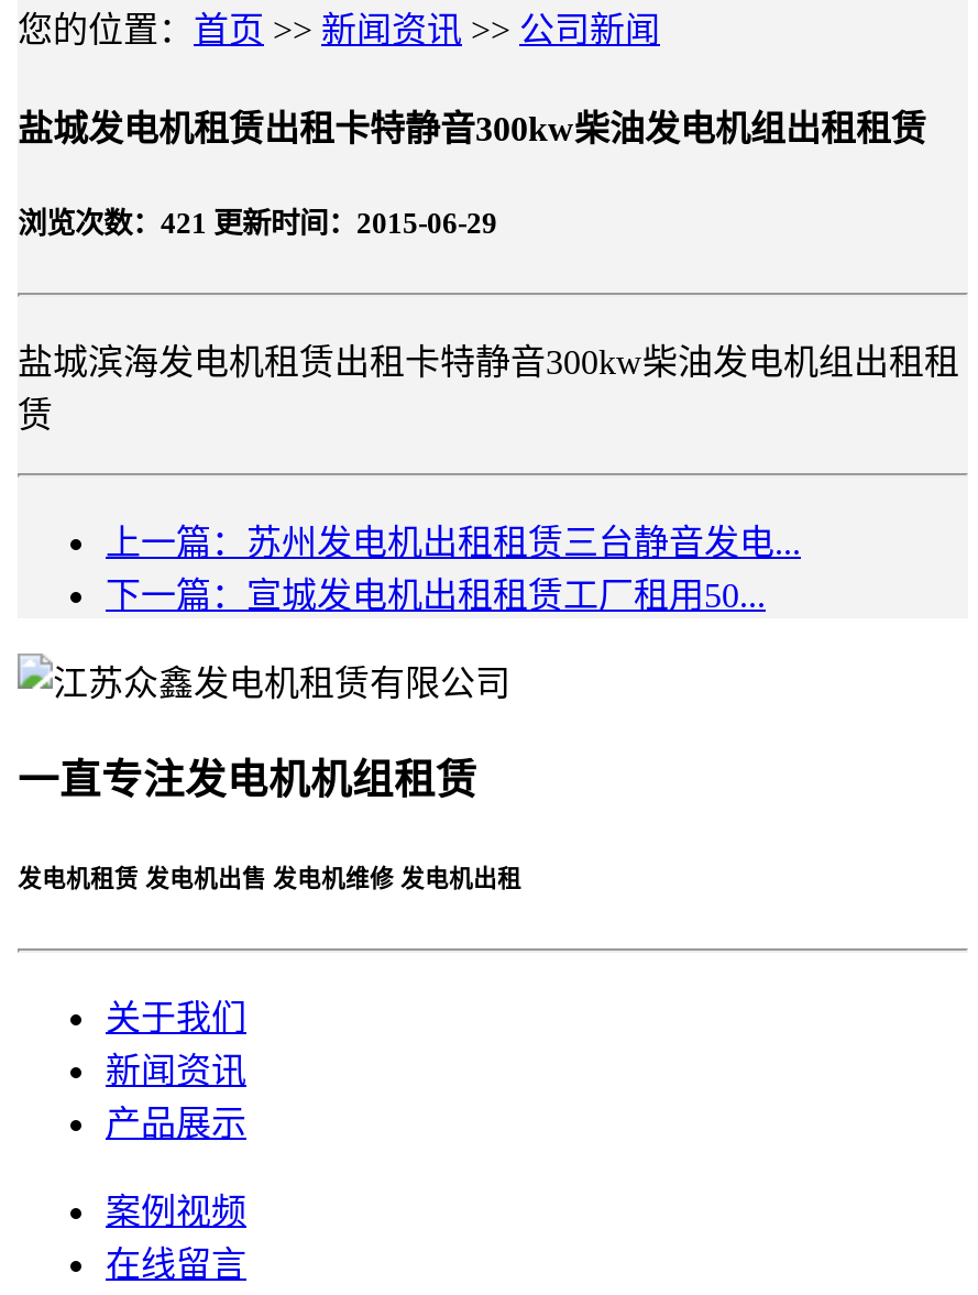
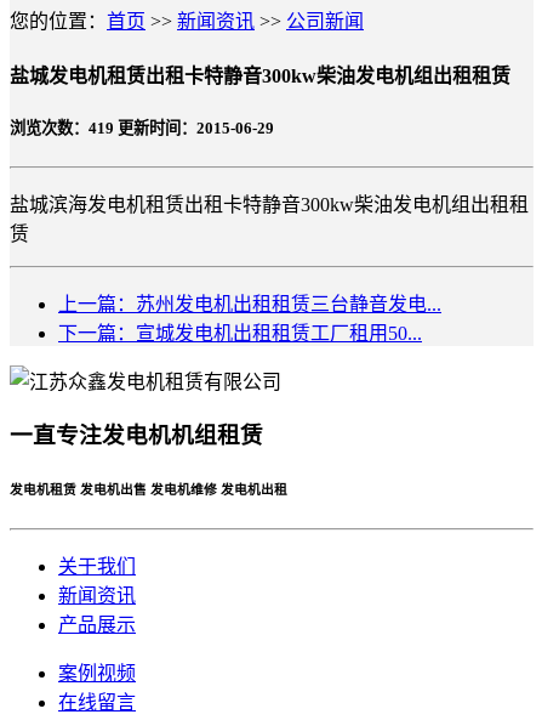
- 浏览次数：421更新时间：2015-06-29
+ 浏览次数：419更新时间：2015-06-29
